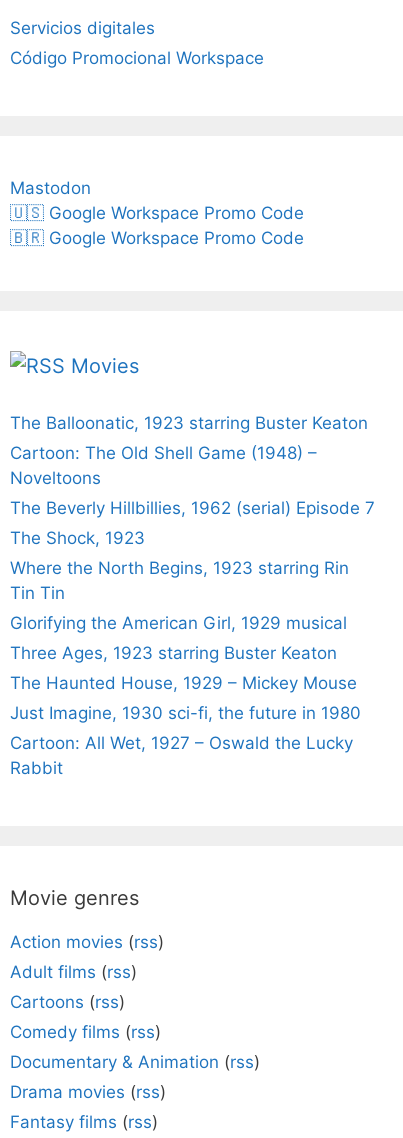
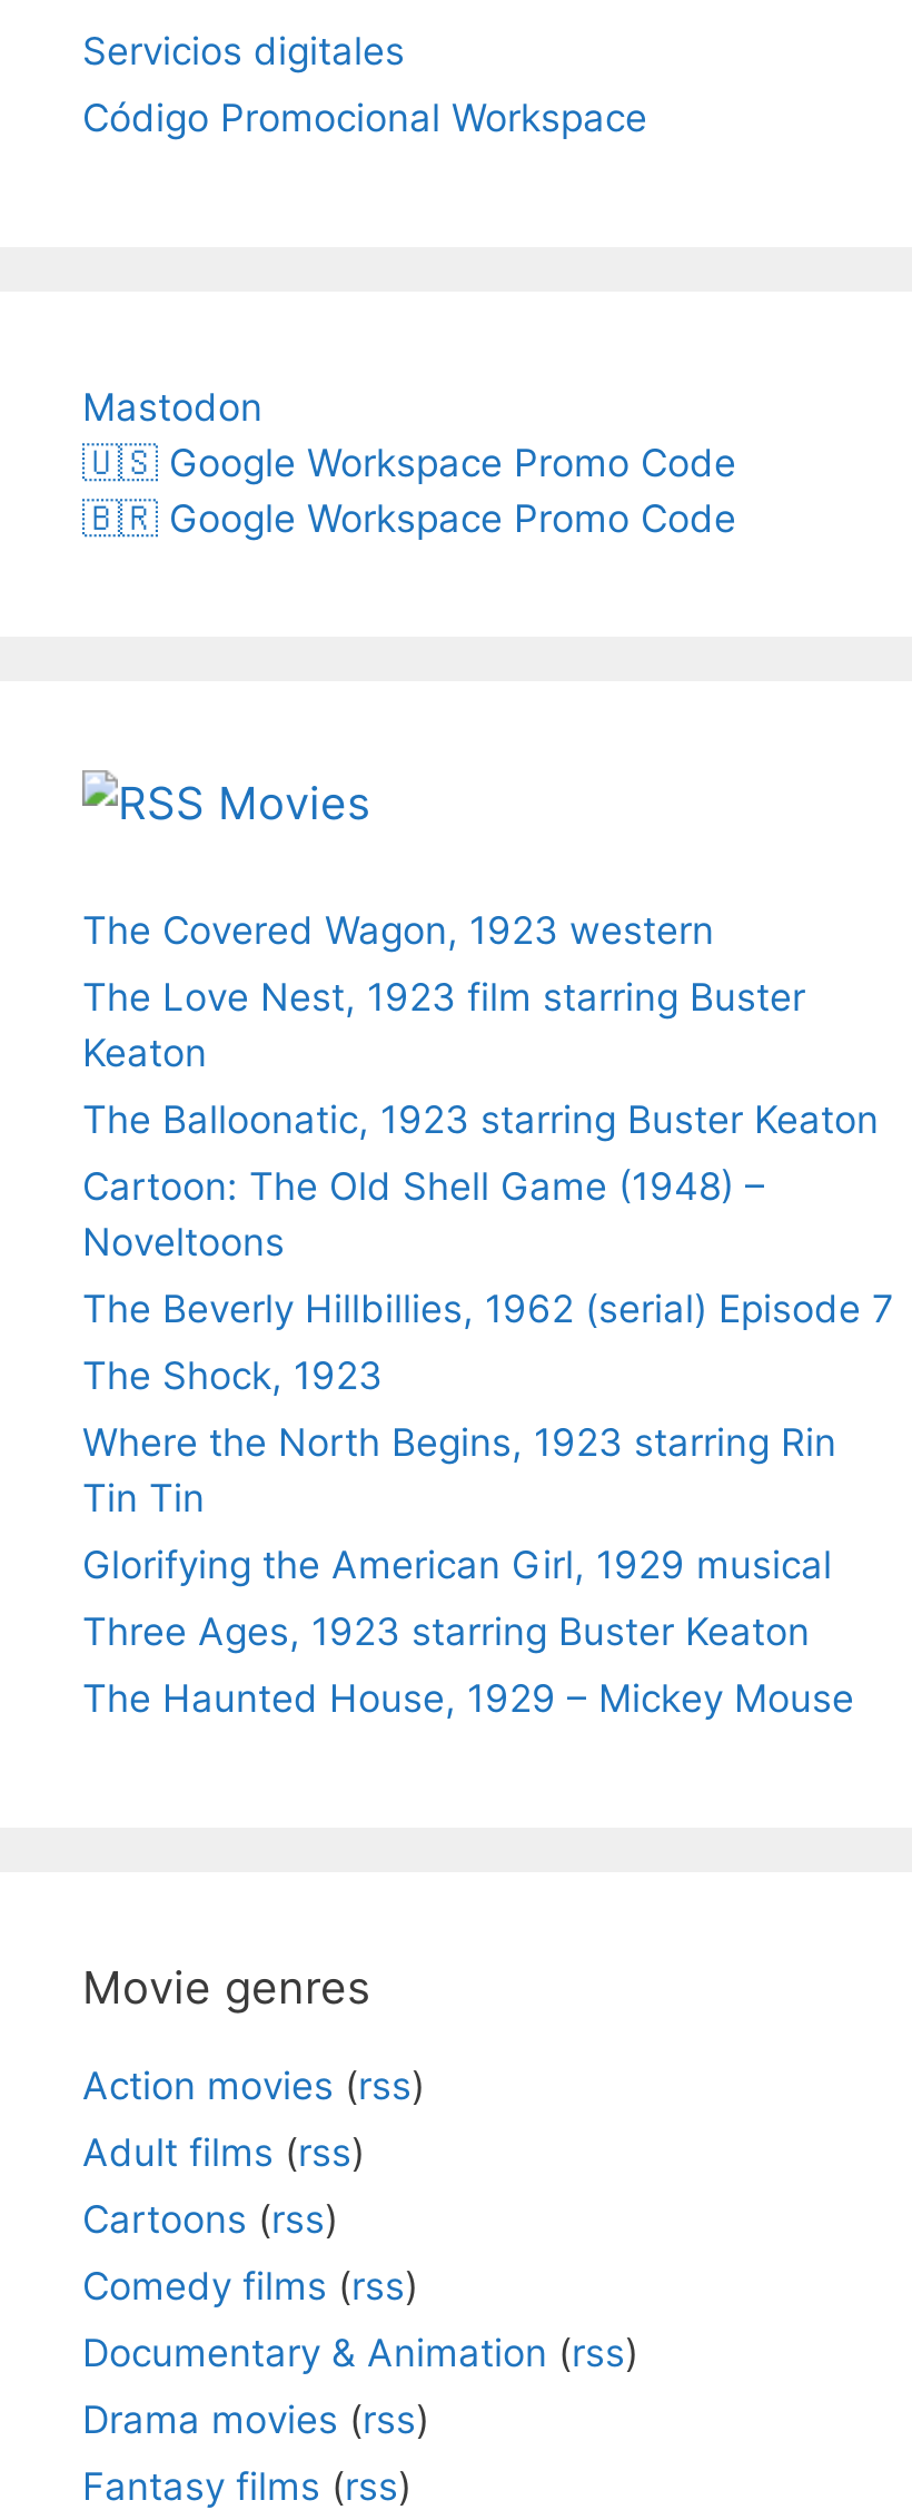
+ The Covered Wagon, 1923 western
+ The Love Nest, 1923 film starring Buster
+ Keaton

moved down: The Balloonatic, 1923 starring Buster Keaton | Cartoon: The Old Shell Game (1948) – | Noveltoons | ... | Three Ages, 1923 starring Buster Keaton | The Haunted House, 1929 – Mickey Mouse

- Just Imagine, 1930 sci-fi, the future in 1980
- Cartoon: All Wet, 1927 – Oswald the Lucky
- Rabbit
